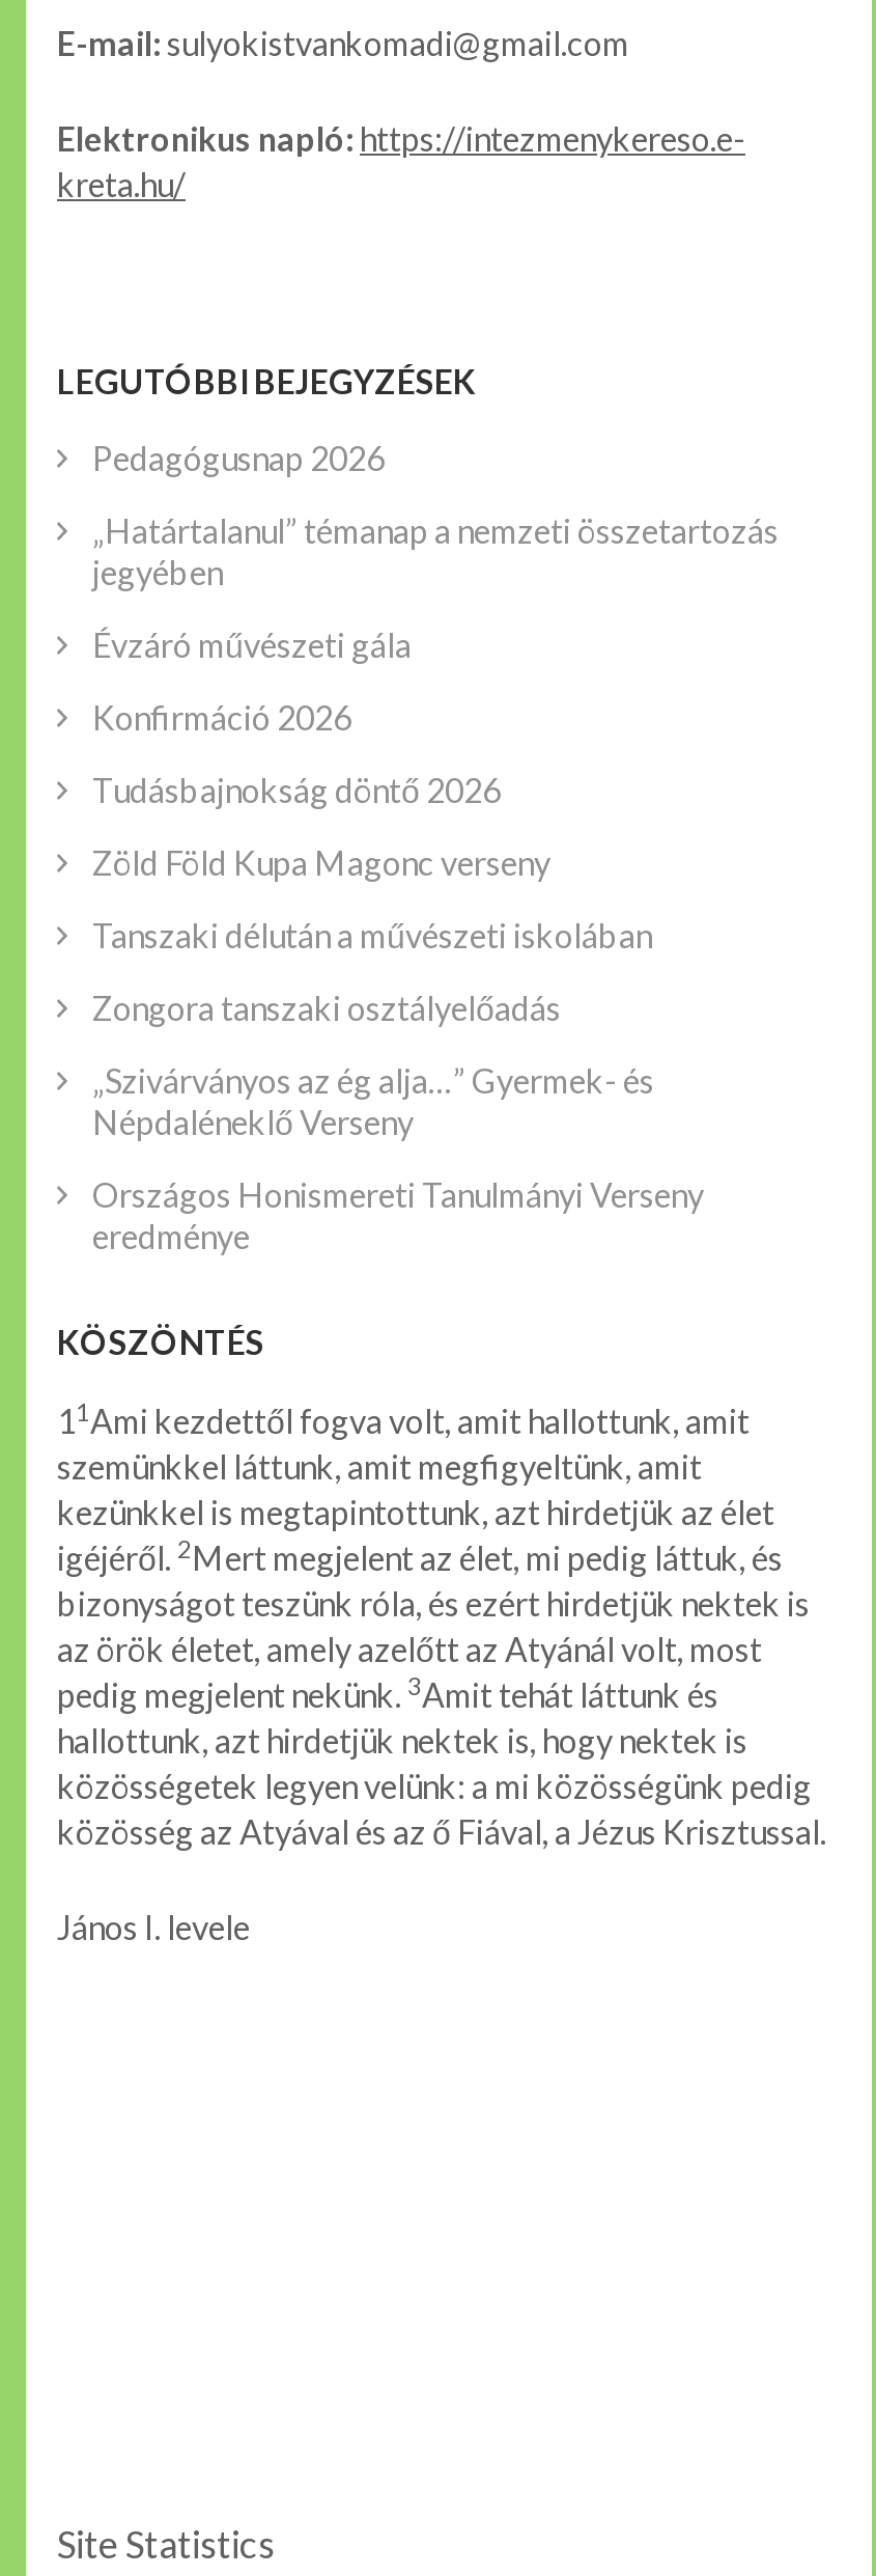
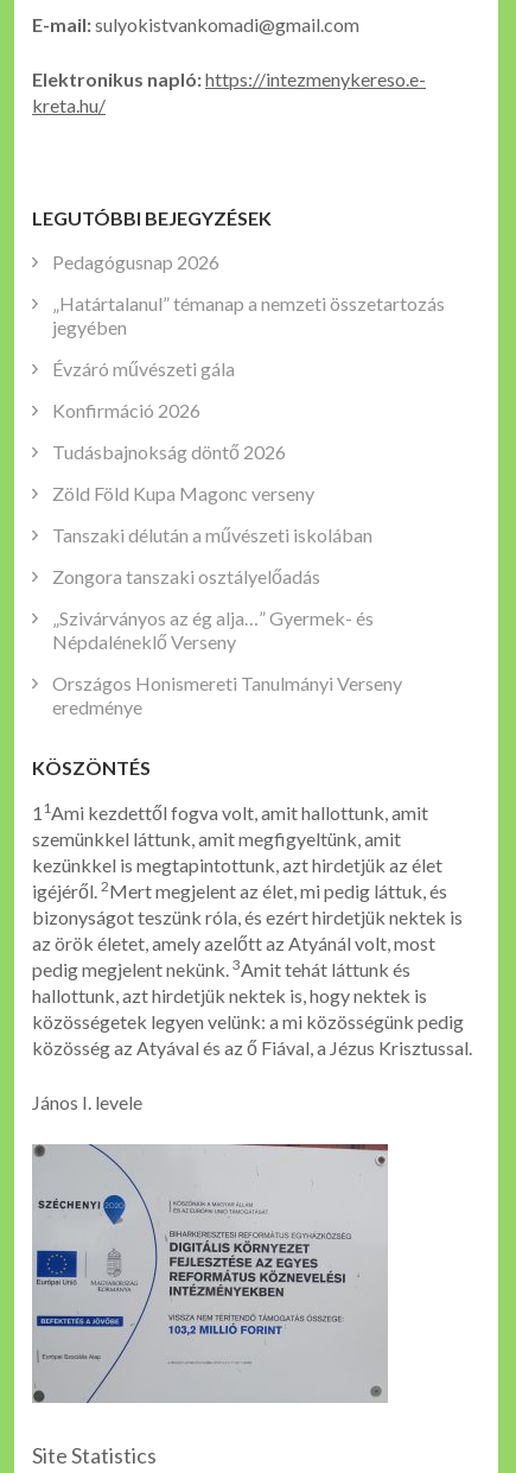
+ [image]
